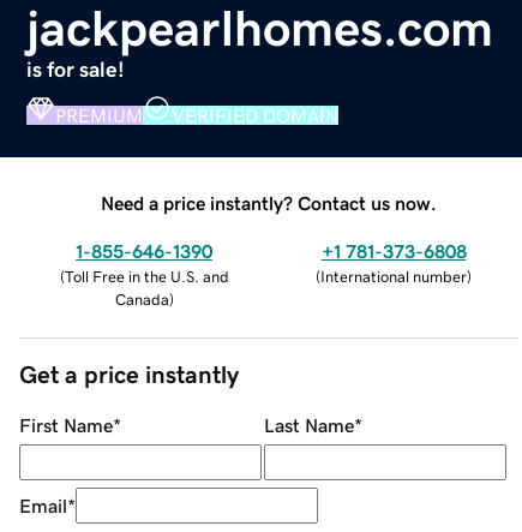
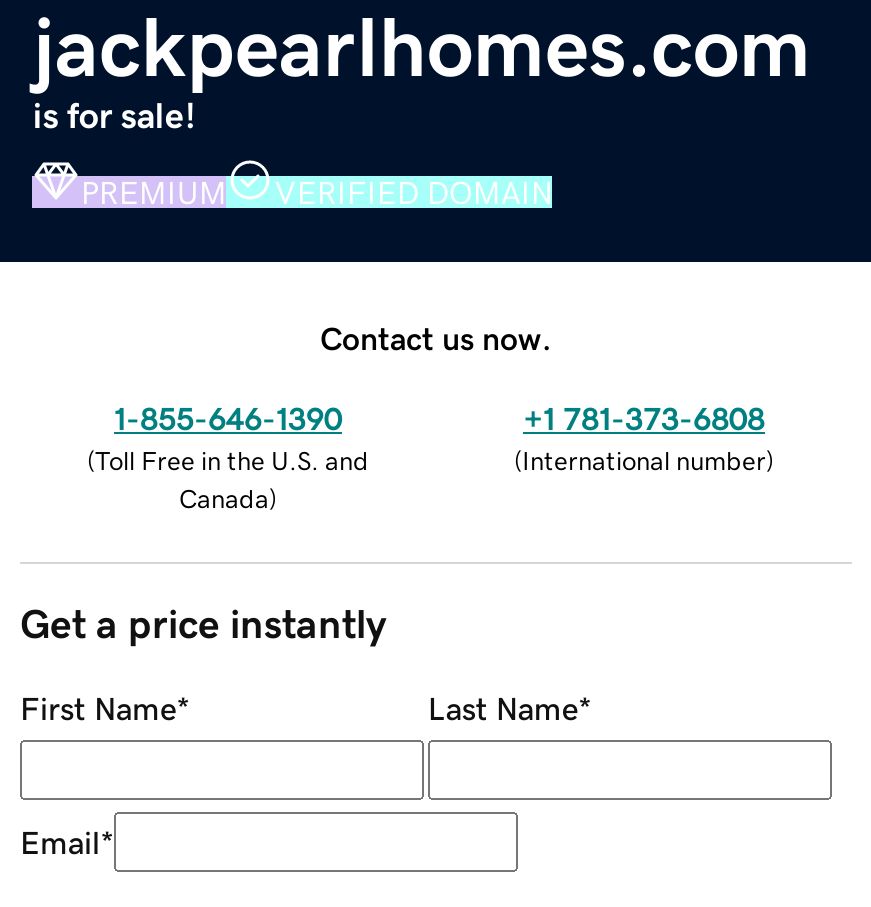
- Need a price instantly? Contact us now.
+ Contact us now.
